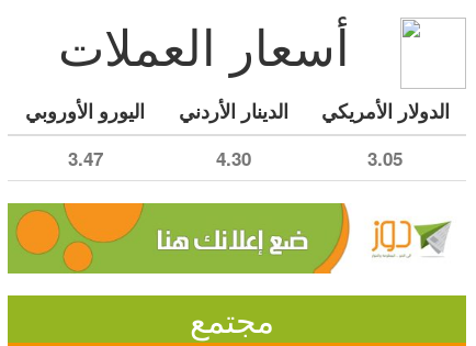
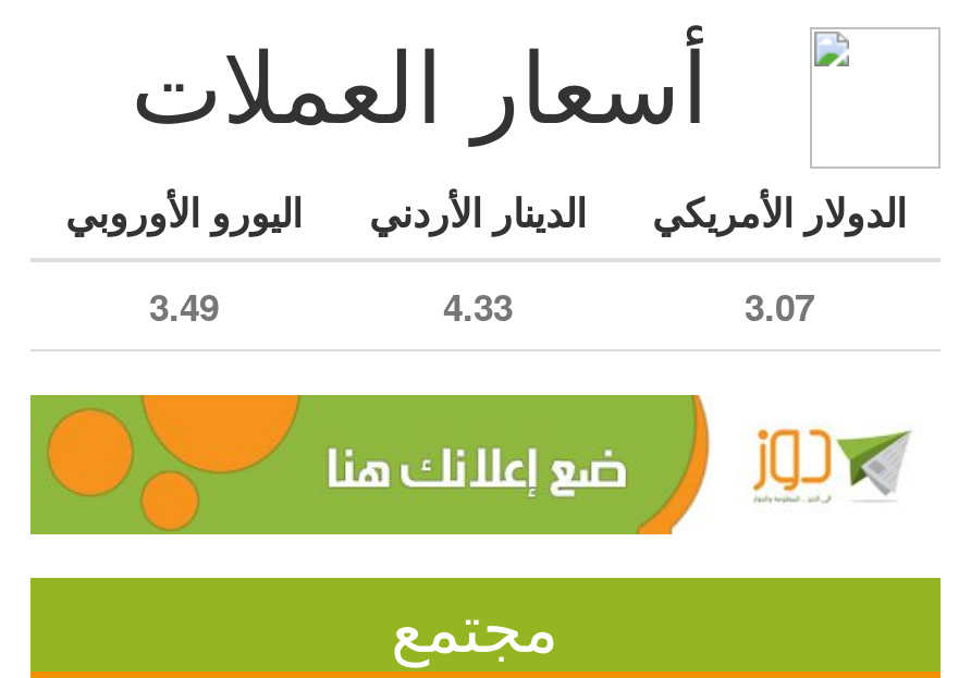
- 3.47
+ 3.49

- 4.30
+ 4.33

- 3.05
+ 3.07
